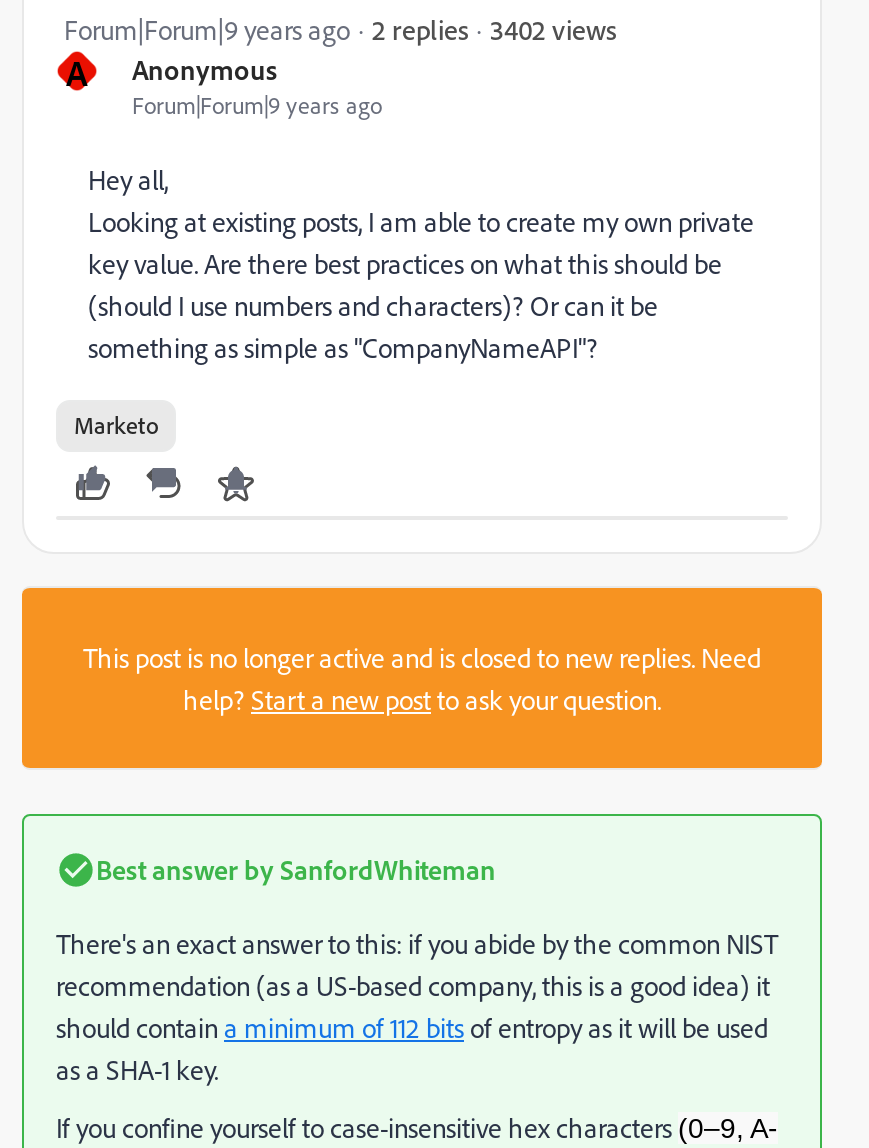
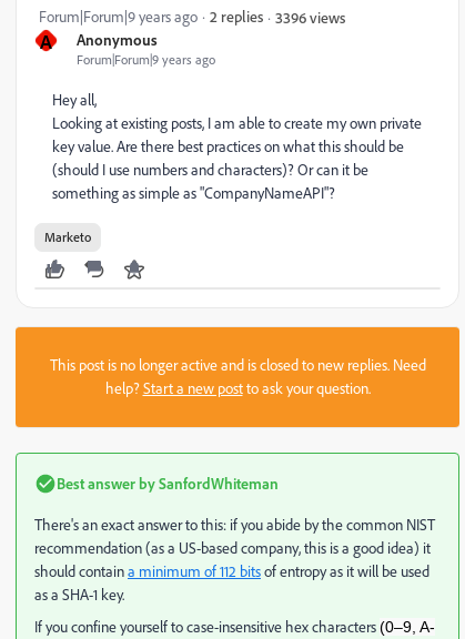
- 3402 views
+ 3396 views
